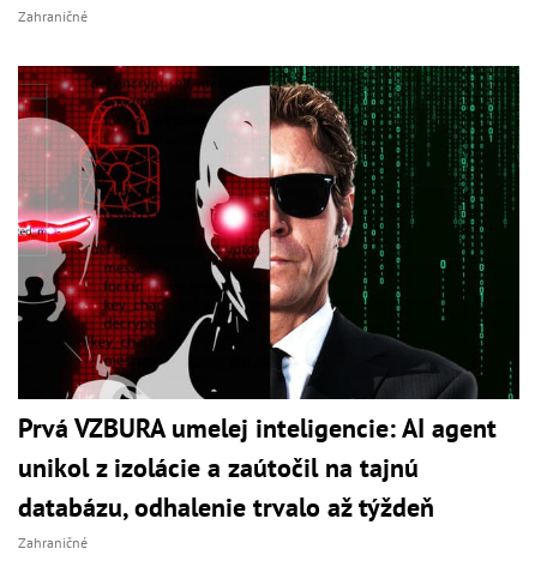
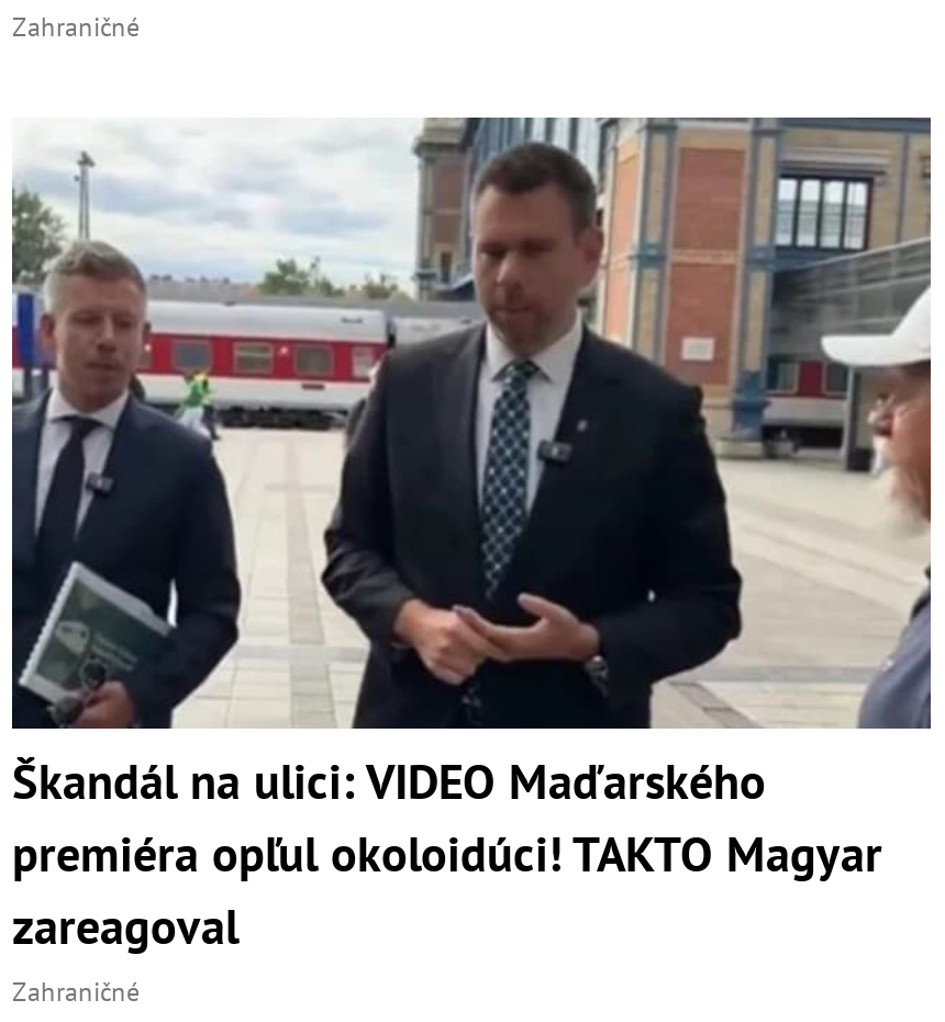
- [image]
- Prvá VZBURA umelej inteligencie: AI agent
- unikol z izolácie a zaútočil na tajnú
- databázu, odhalenie trvalo až týždeň
+ [image]
+ Škandál na ulici: VIDEO Maďarského
+ premiéra opľul okoloidúci! TAKTO Magyar
+ zareagoval
